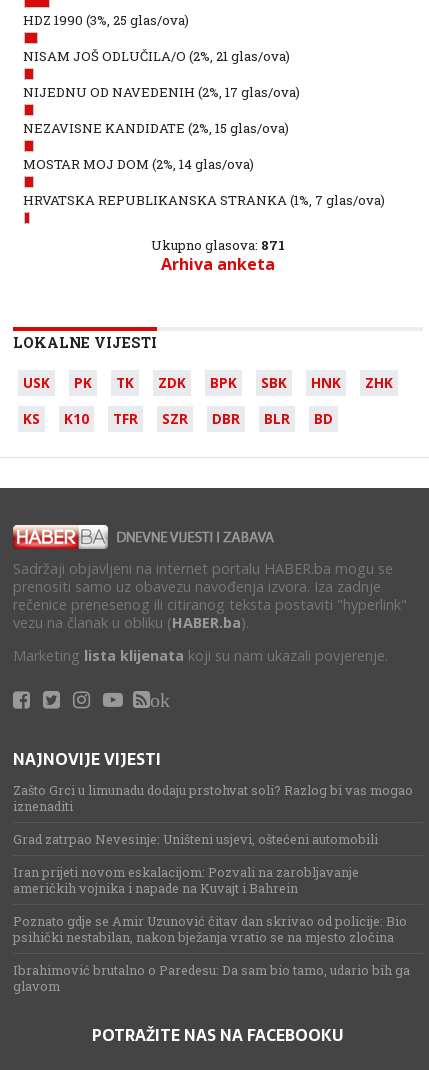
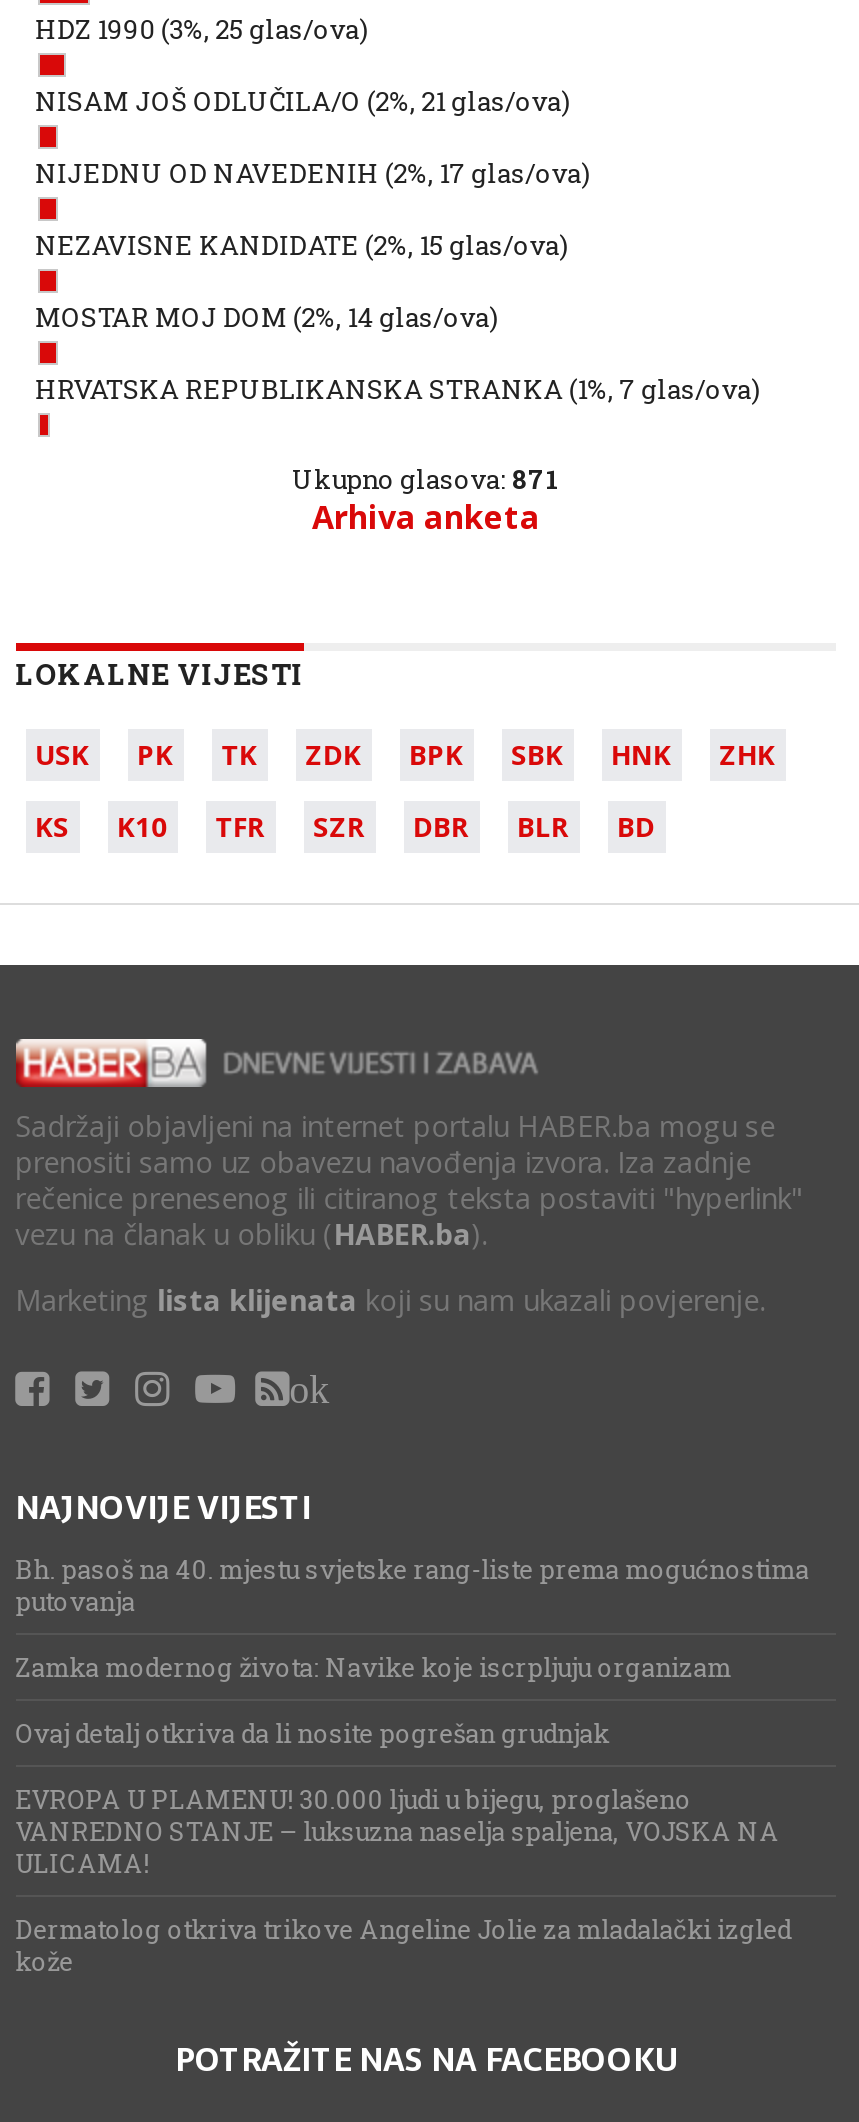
- Zašto Grci u limunadu dodaju prstohvat soli? Razlog bi vas mogao
- iznenaditi
+ Bh. pasoš na 40. mjestu svjetske rang-liste prema mogućnostima
+ putovanja

- Grad zatrpao Nevesinje: Uništeni usjevi, oštećeni automobili
+ Zamka modernog života: Navike koje iscrpljuju organizam

- Iran prijeti novom eskalacijom: Pozvali na zarobljavanje
- američkih vojnika i napade na Kuvajt i Bahrein
+ Ovaj detalj otkriva da li nosite pogrešan grudnjak

- Poznato gdje se Amir Uzunović čitav dan skrivao od policije: Bio
- psihički nestabilan, nakon bježanja vratio se na mjesto zločina
+ EVROPA U PLAMENU! 30.000 ljudi u bijegu, proglašeno
+ VANREDNO STANJE – luksuzna naselja spaljena, VOJSKA NA
+ ULICAMA!

- Ibrahimović brutalno o Paredesu: Da sam bio tamo, udario bih ga
- glavom
+ Dermatolog otkriva trikove Angeline Jolie za mladalački izgled
+ kože
